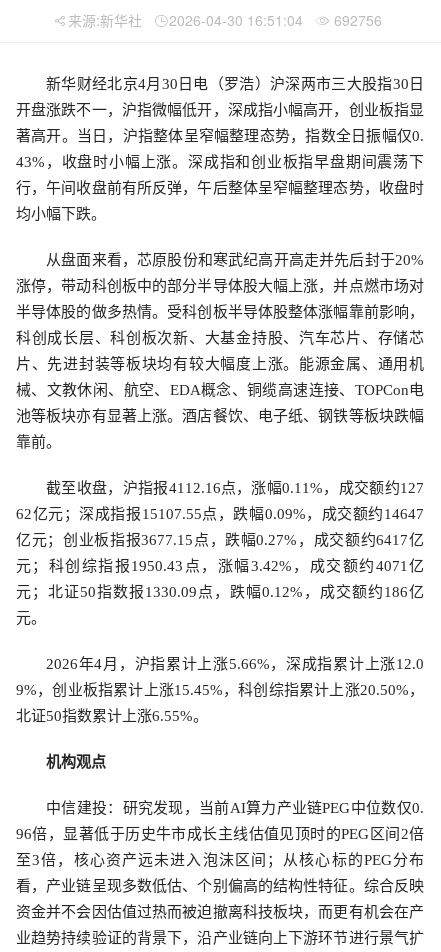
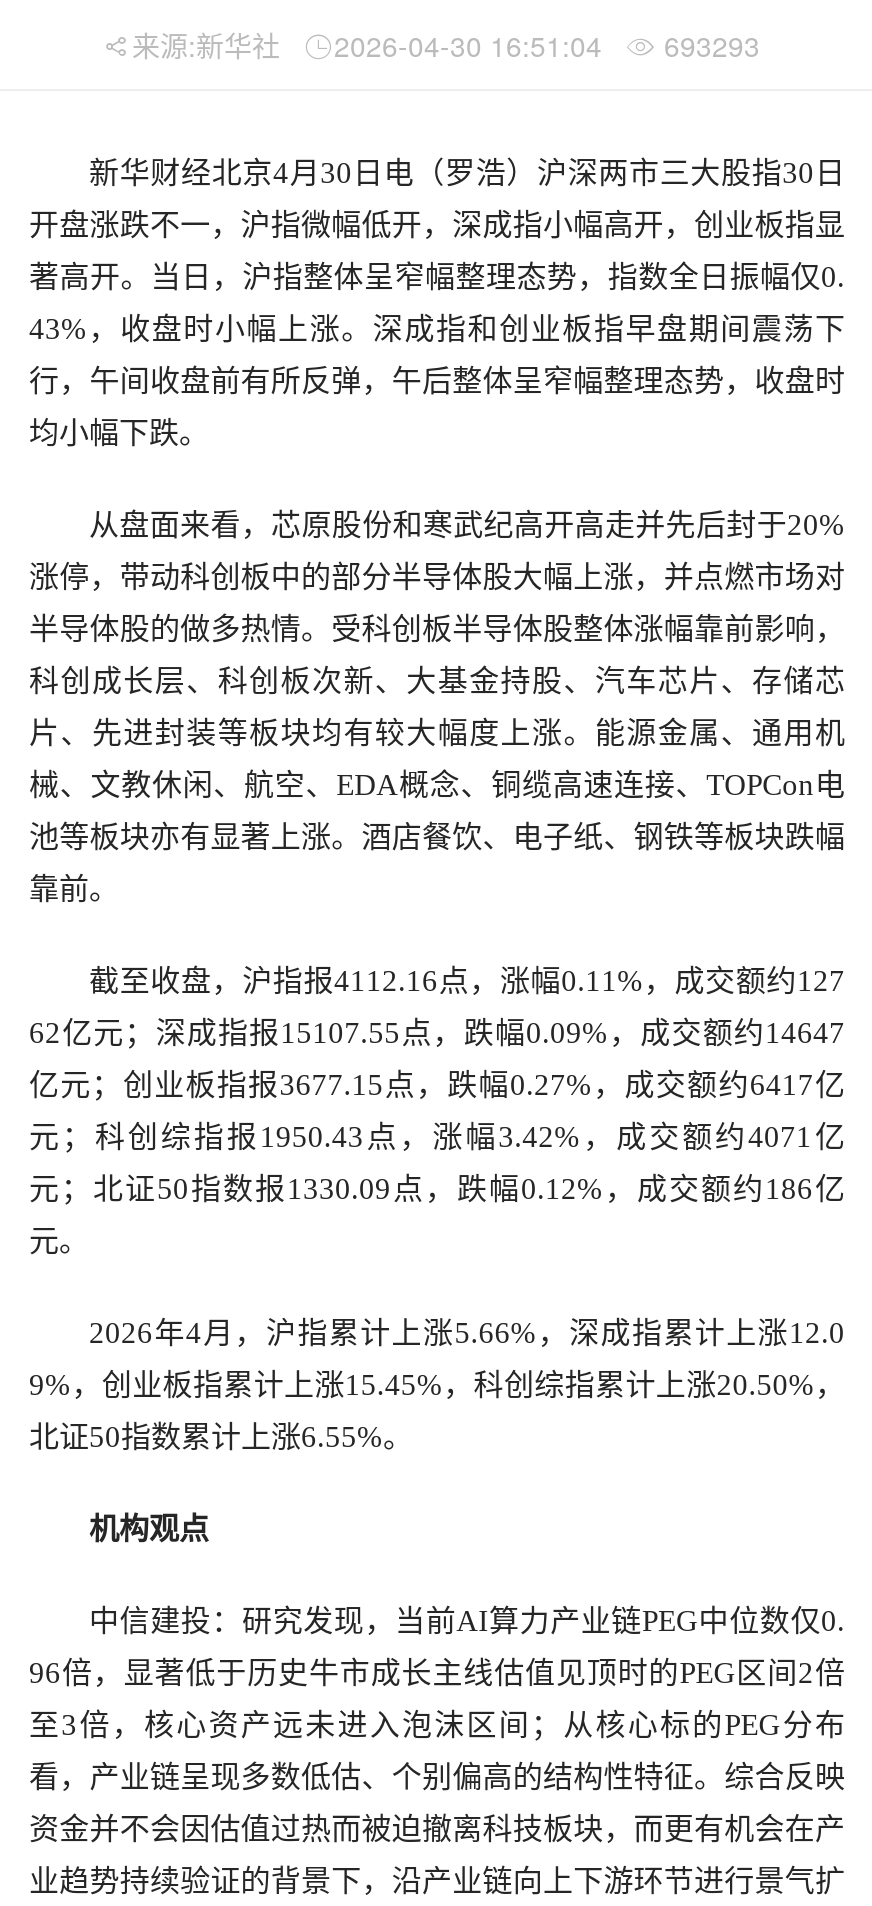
- 来源:新华社 2026-04-30 16:51:04 692756
+ 来源:新华社 2026-04-30 16:51:04 693293
